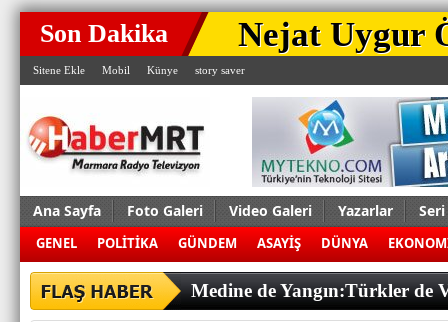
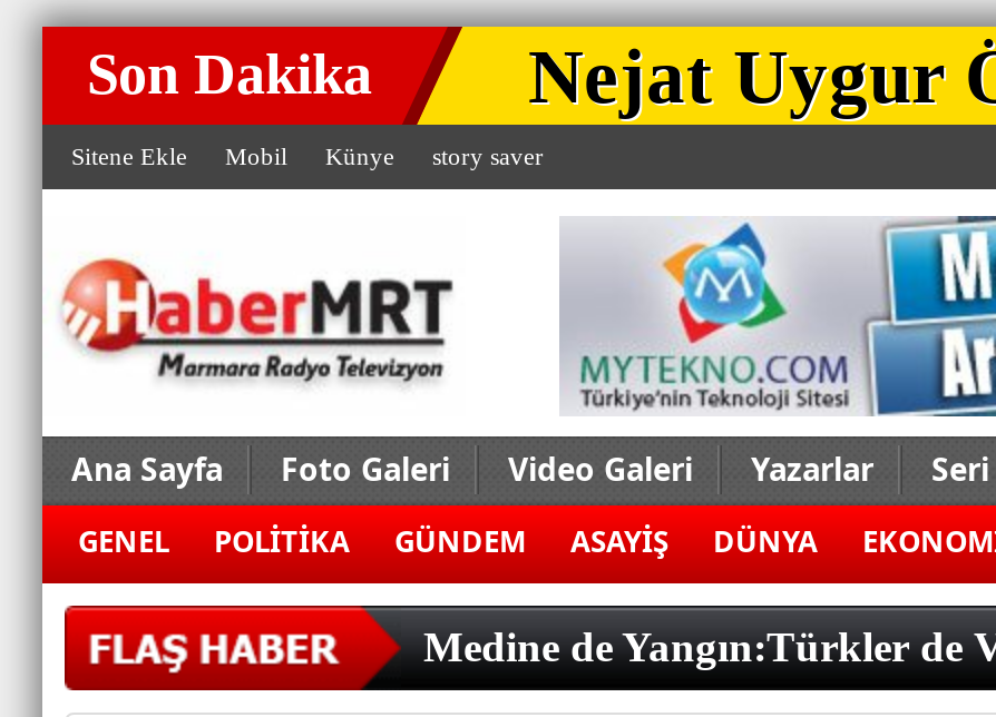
- [image]
+ [image]
